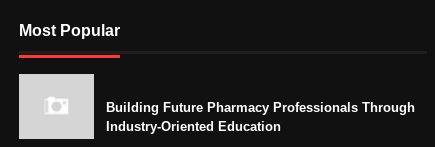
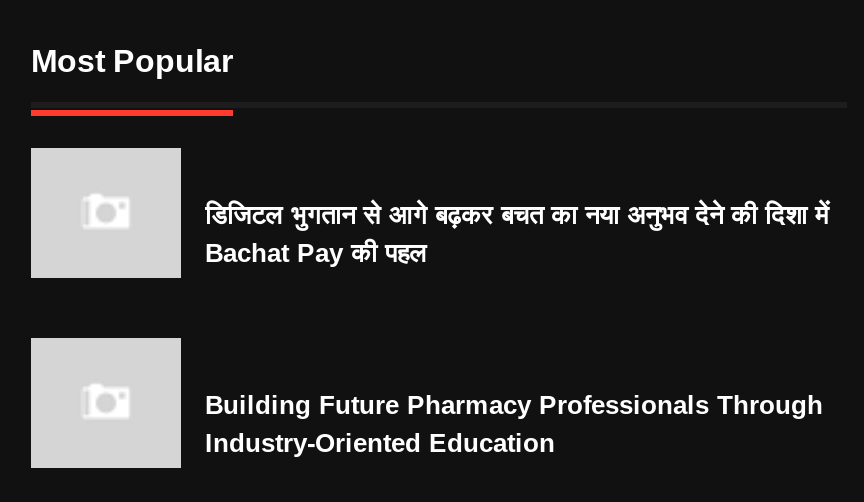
+ डिजिटल भुगतान से आगे बढ़कर बचत का नया अनुभव देने की दिशा में
+ Bachat Pay की पहल
